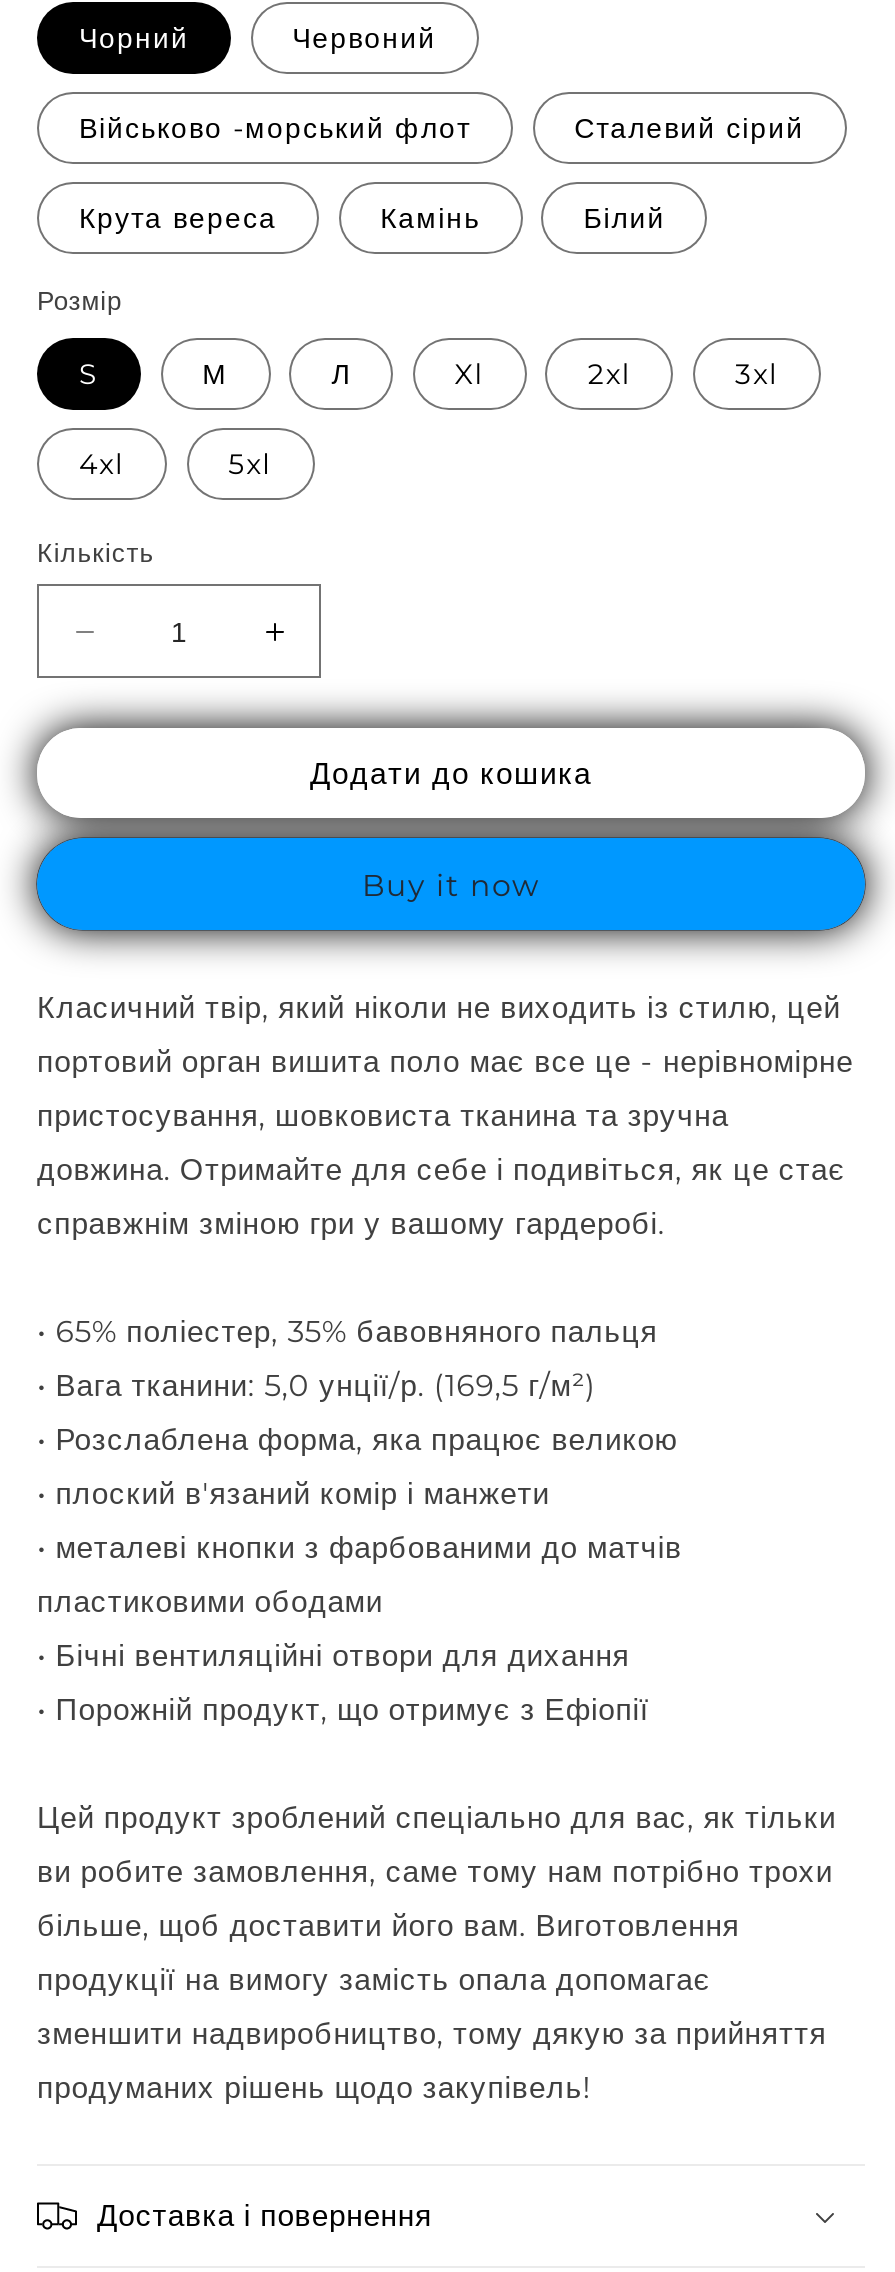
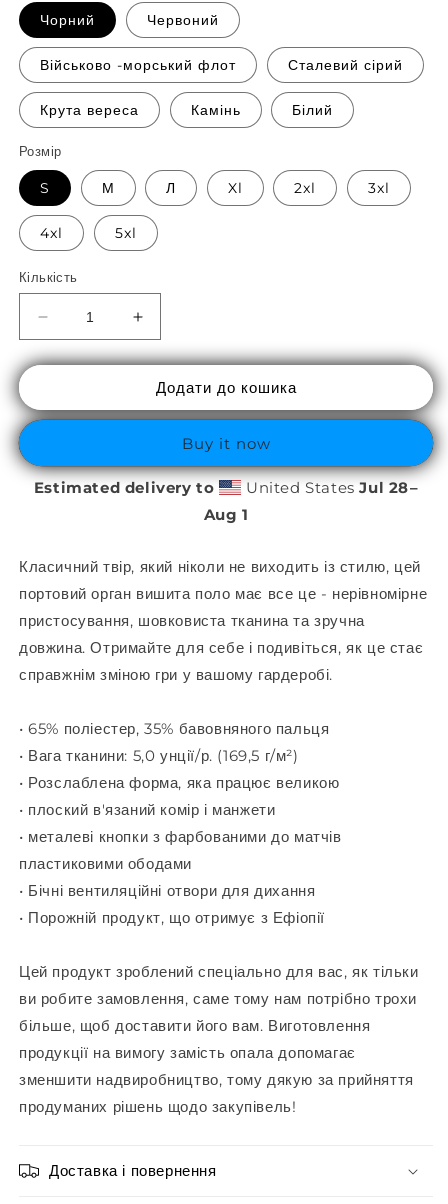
+ Estimated delivery to
+ United States Jul 28–
+ Aug 1
